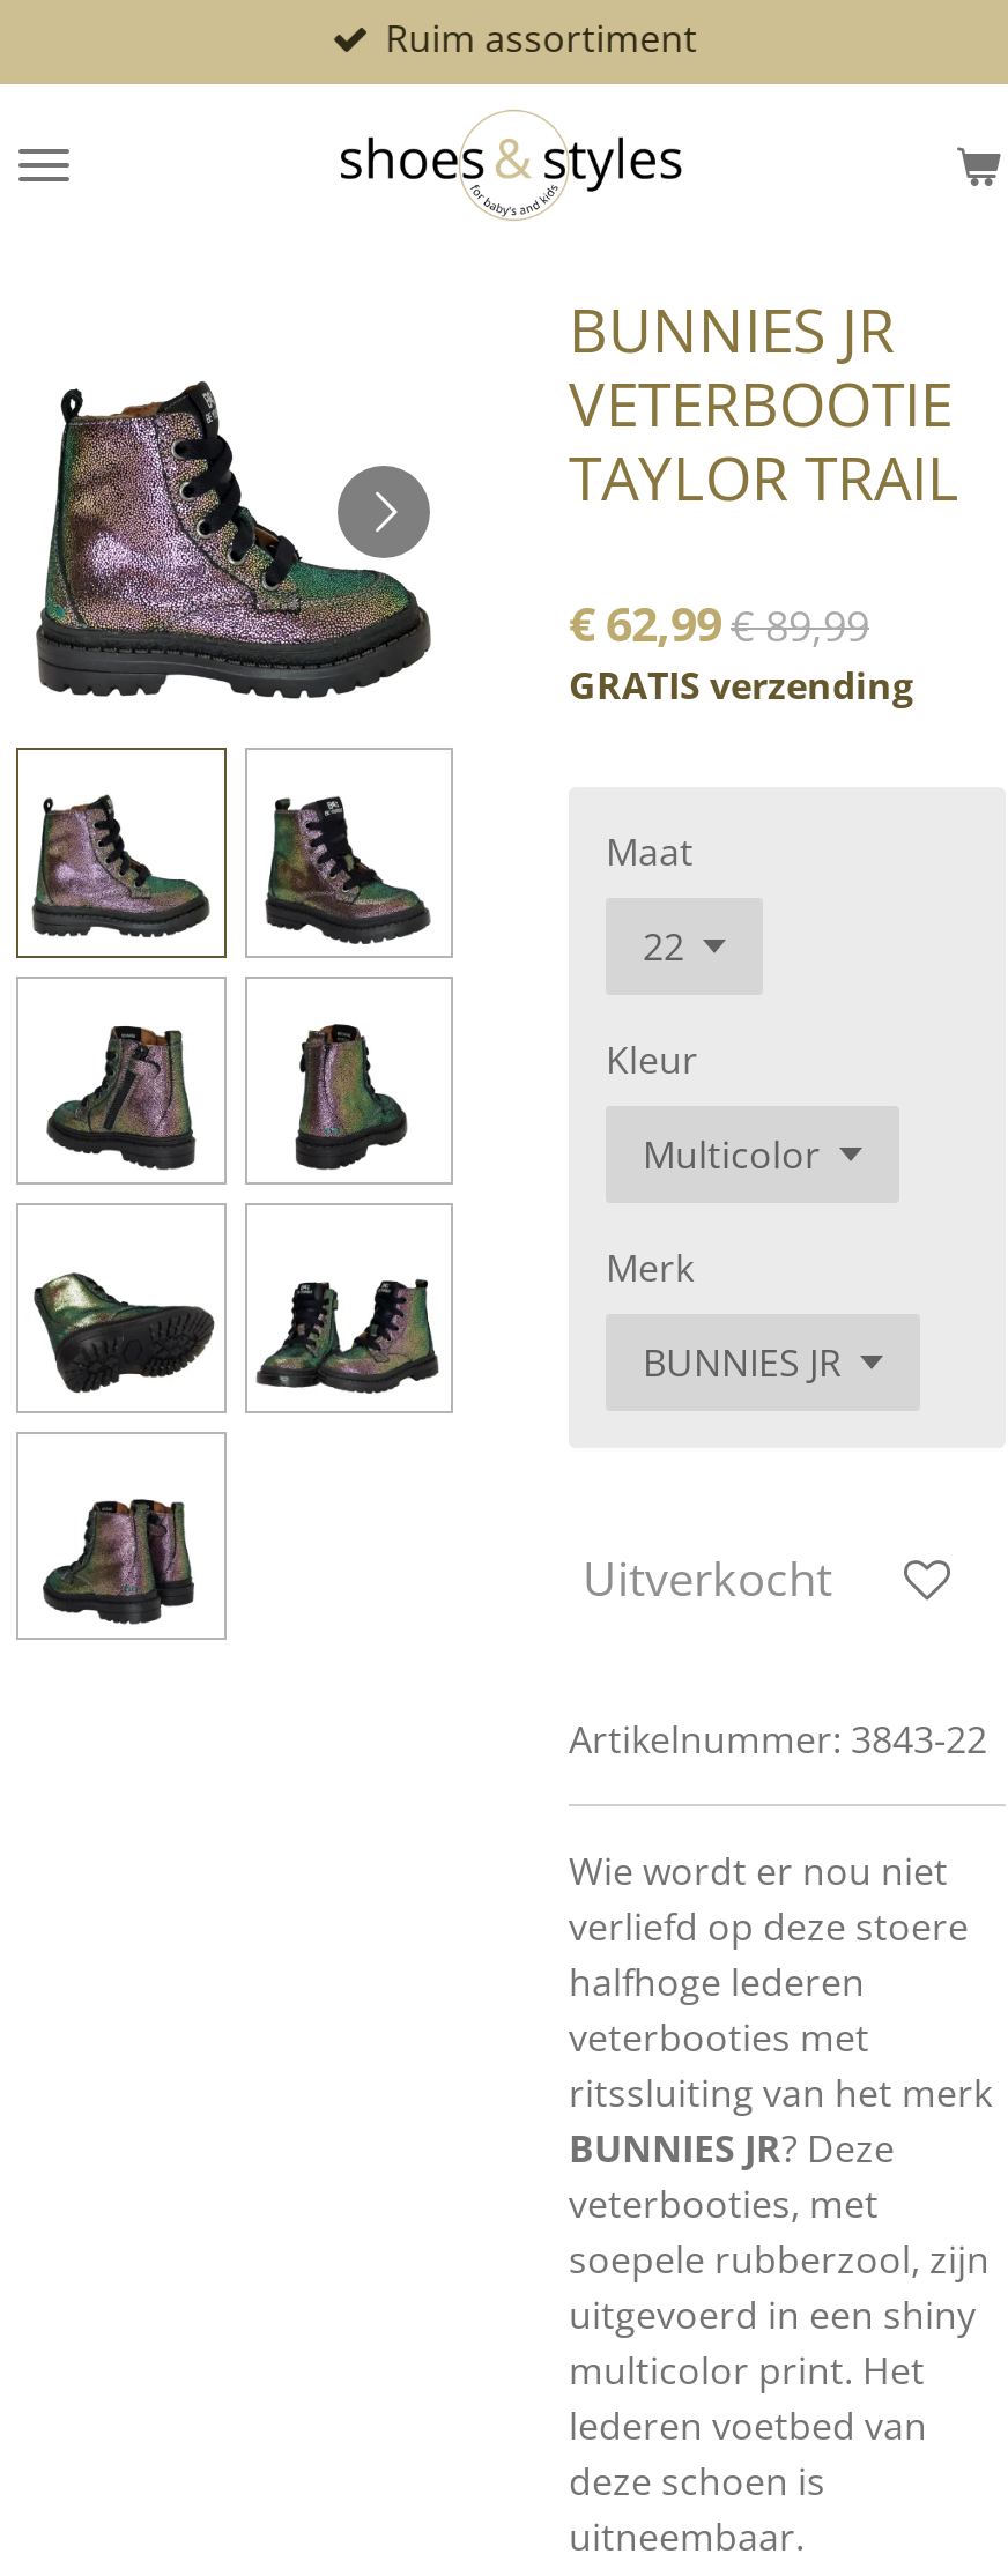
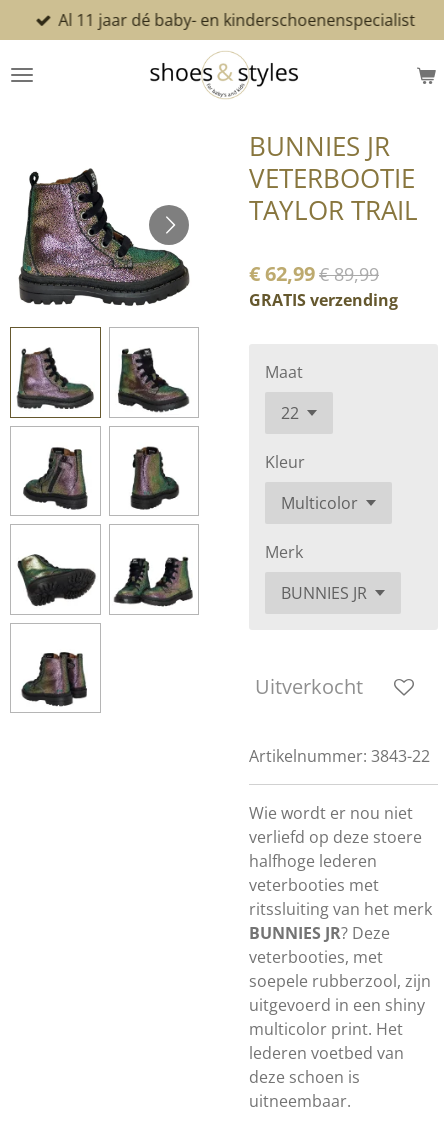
- Ruim assortiment
+ Al 11 jaar dé baby- en kinderschoenenspecialist
